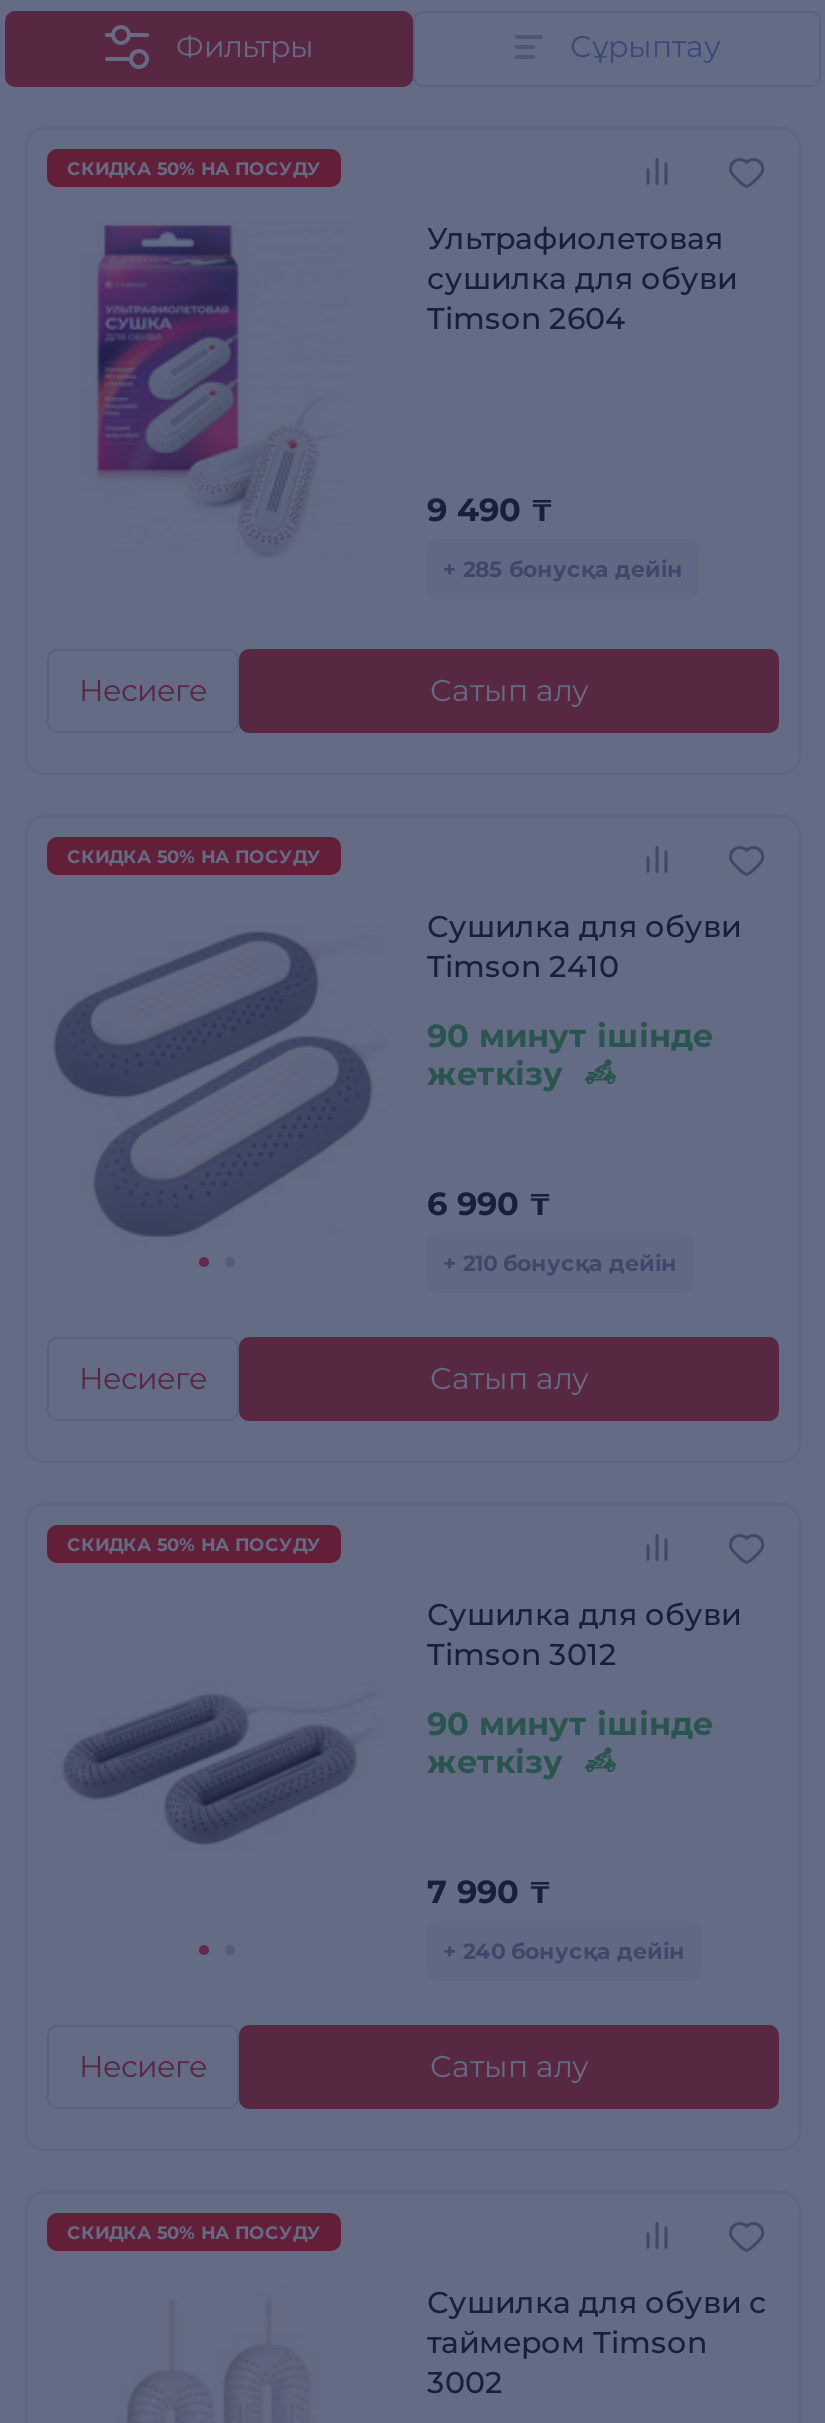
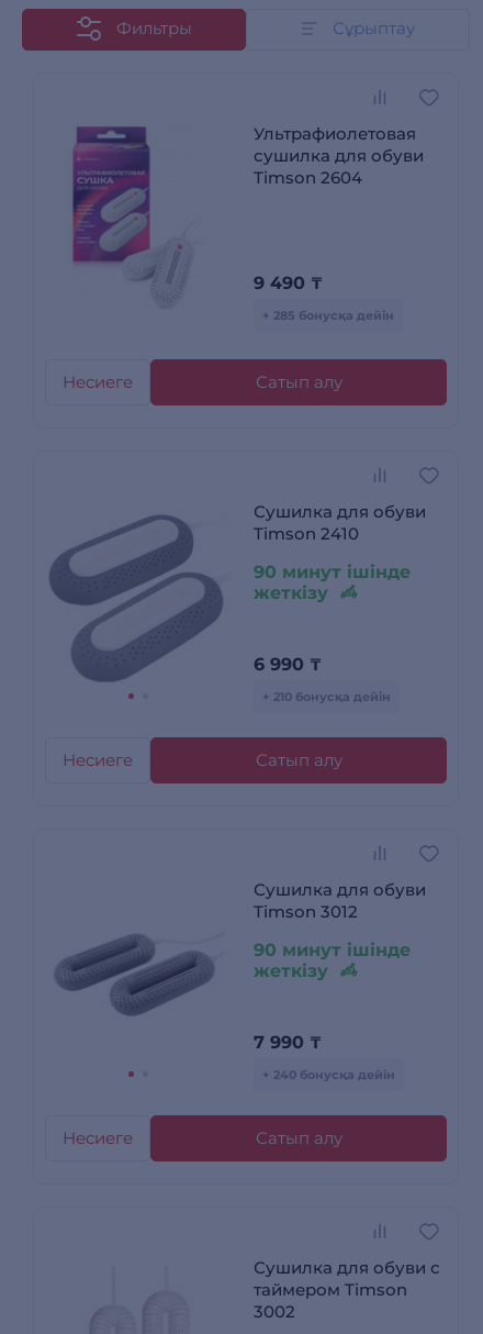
- СКИДКА 50% НА ПОСУДУ

- СКИДКА 50% НА ПОСУДУ

- СКИДКА 50% НА ПОСУДУ

- СКИДКА 50% НА ПОСУДУ
